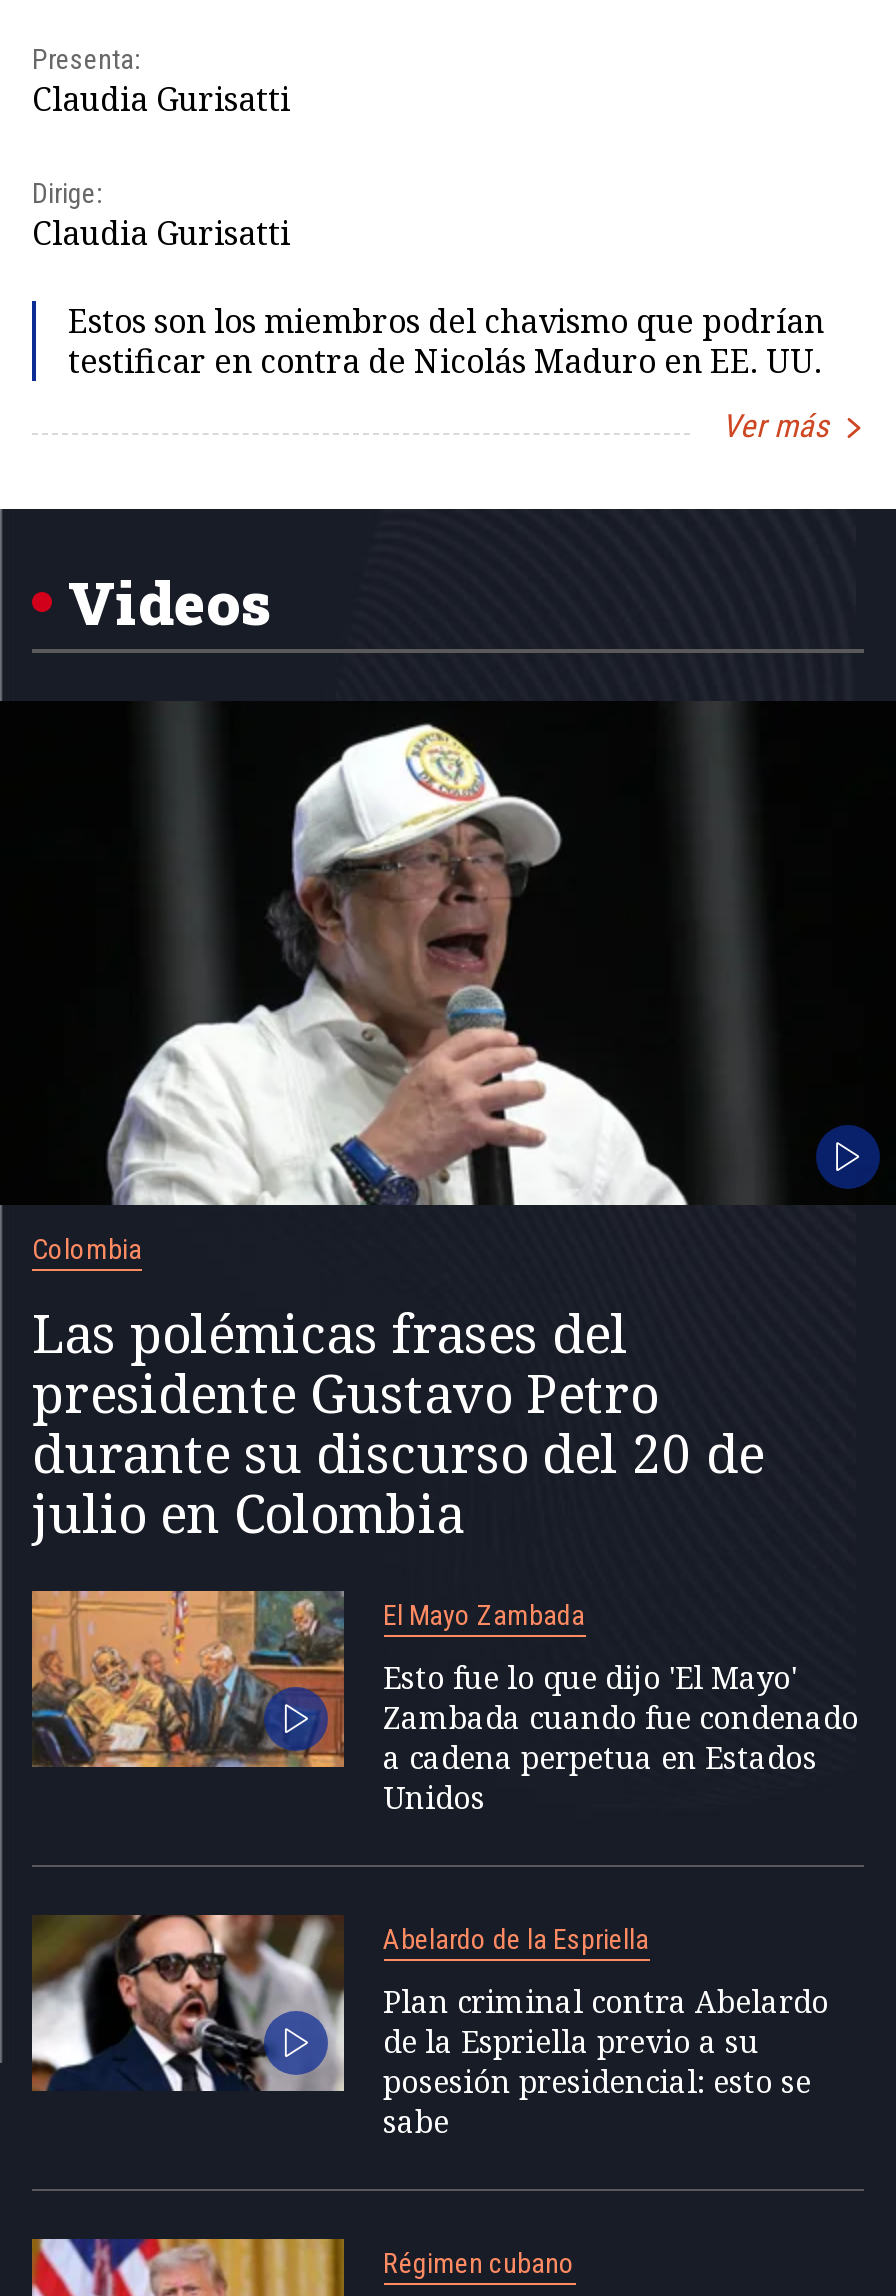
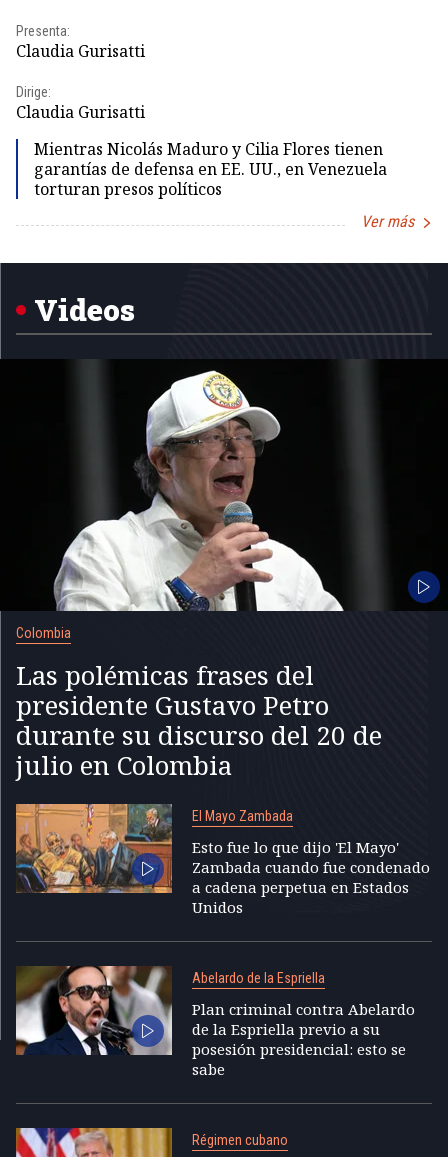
- Estos son los miembros del chavismo que podrían
- testificar en contra de Nicolás Maduro en EE. UU.
+ Mientras Nicolás Maduro y Cilia Flores tienen
+ garantías de defensa en EE. UU., en Venezuela
+ torturan presos políticos
